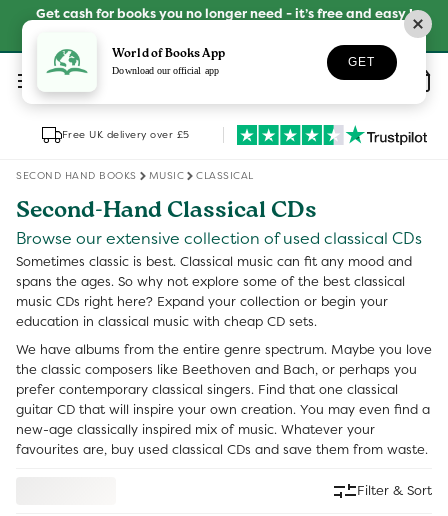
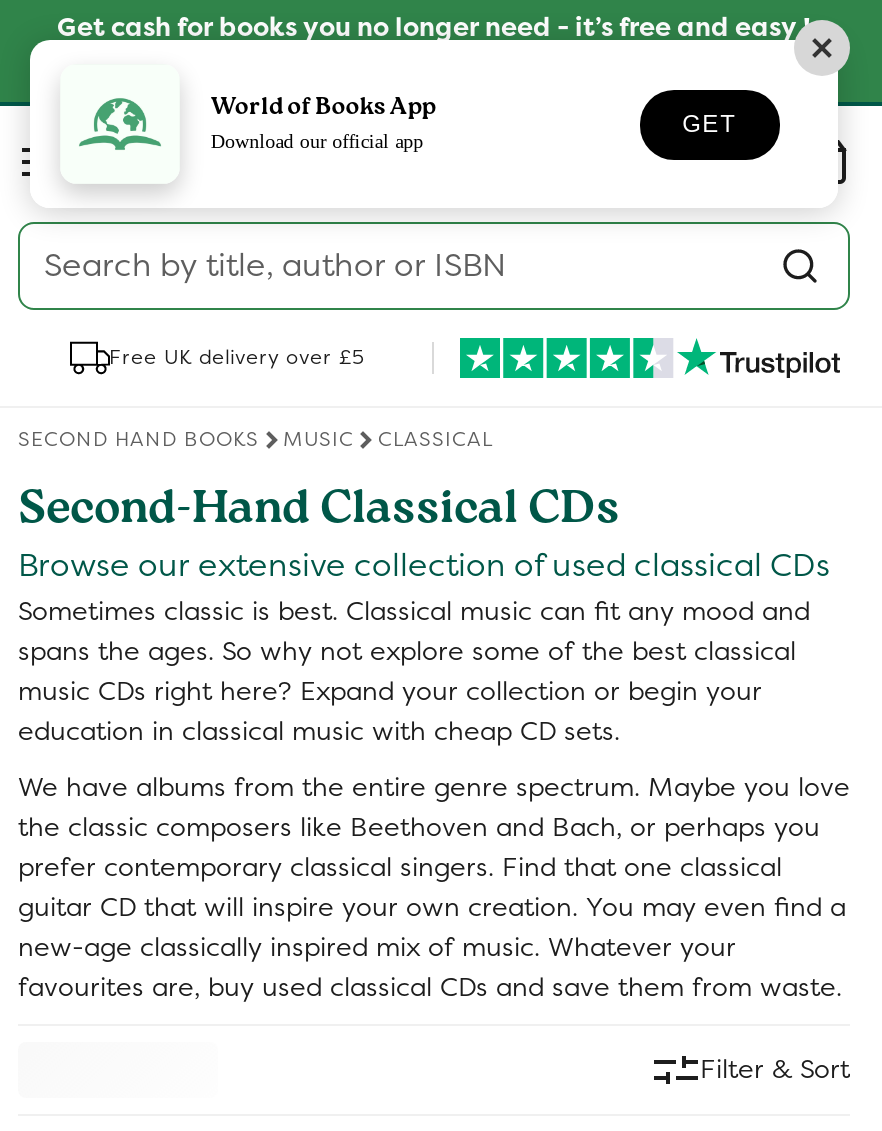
+ Search by title, author or ISBN
